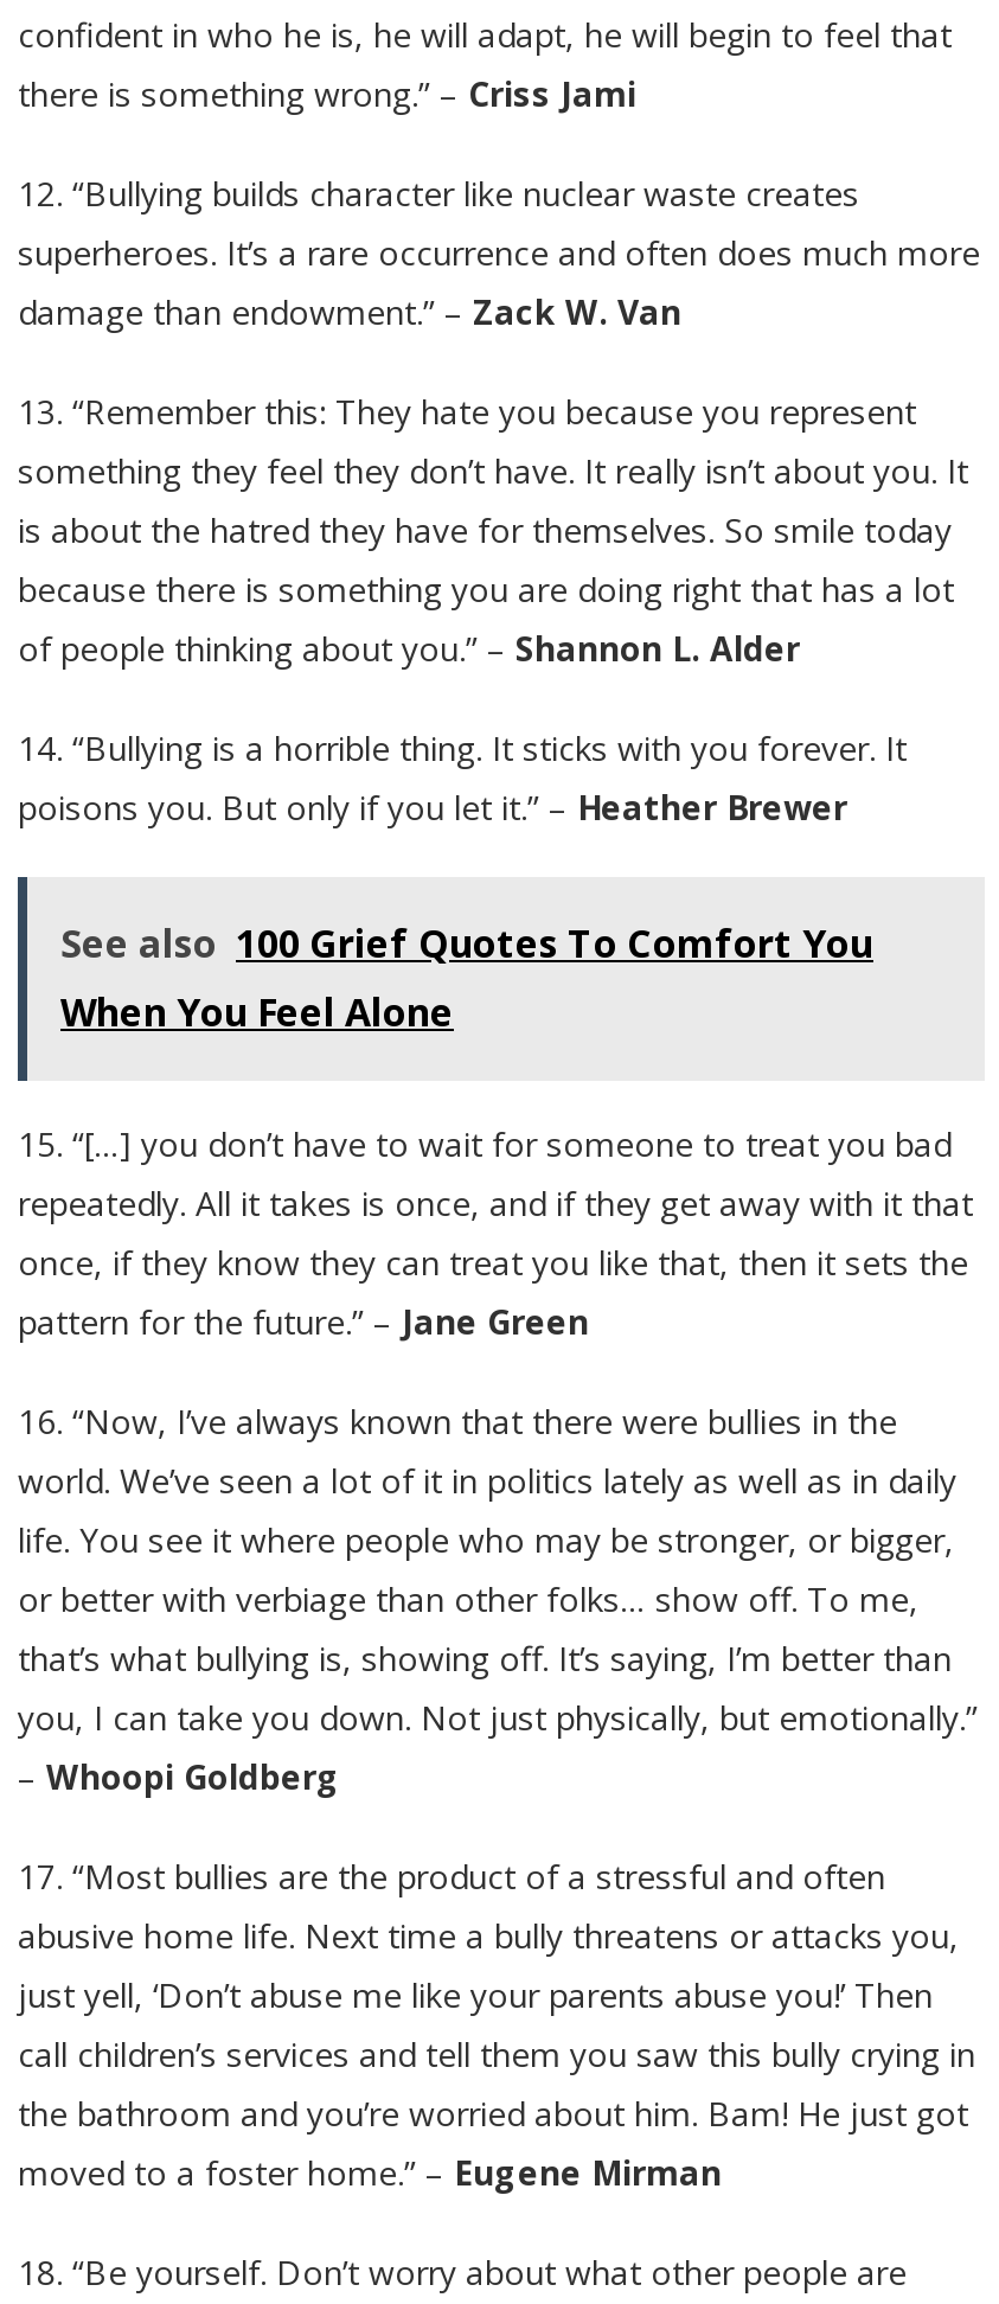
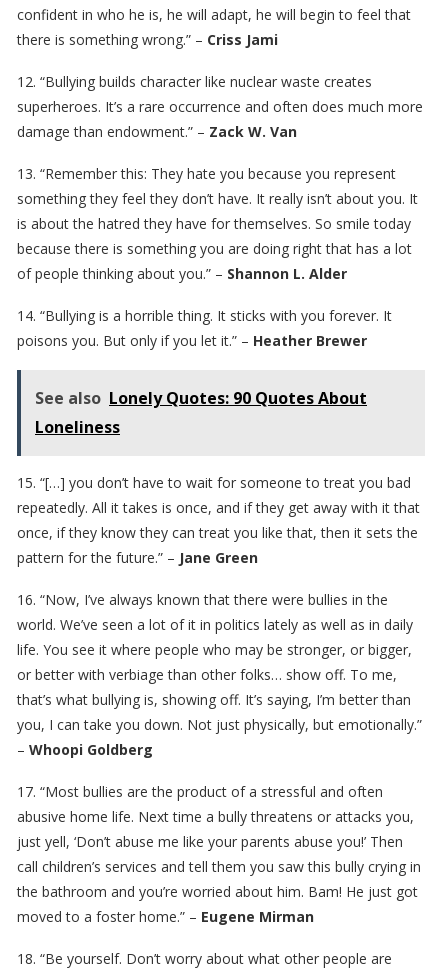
- See also 100 Grief Quotes To Comfort You
- When You Feel Alone
+ See also Lonely Quotes: 90 Quotes About
+ Loneliness
